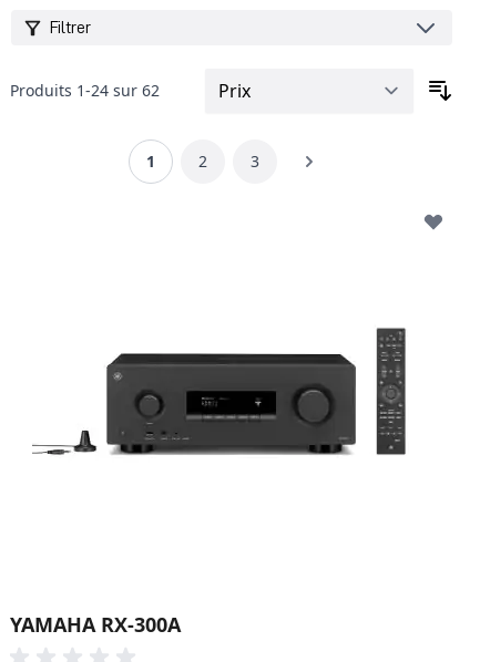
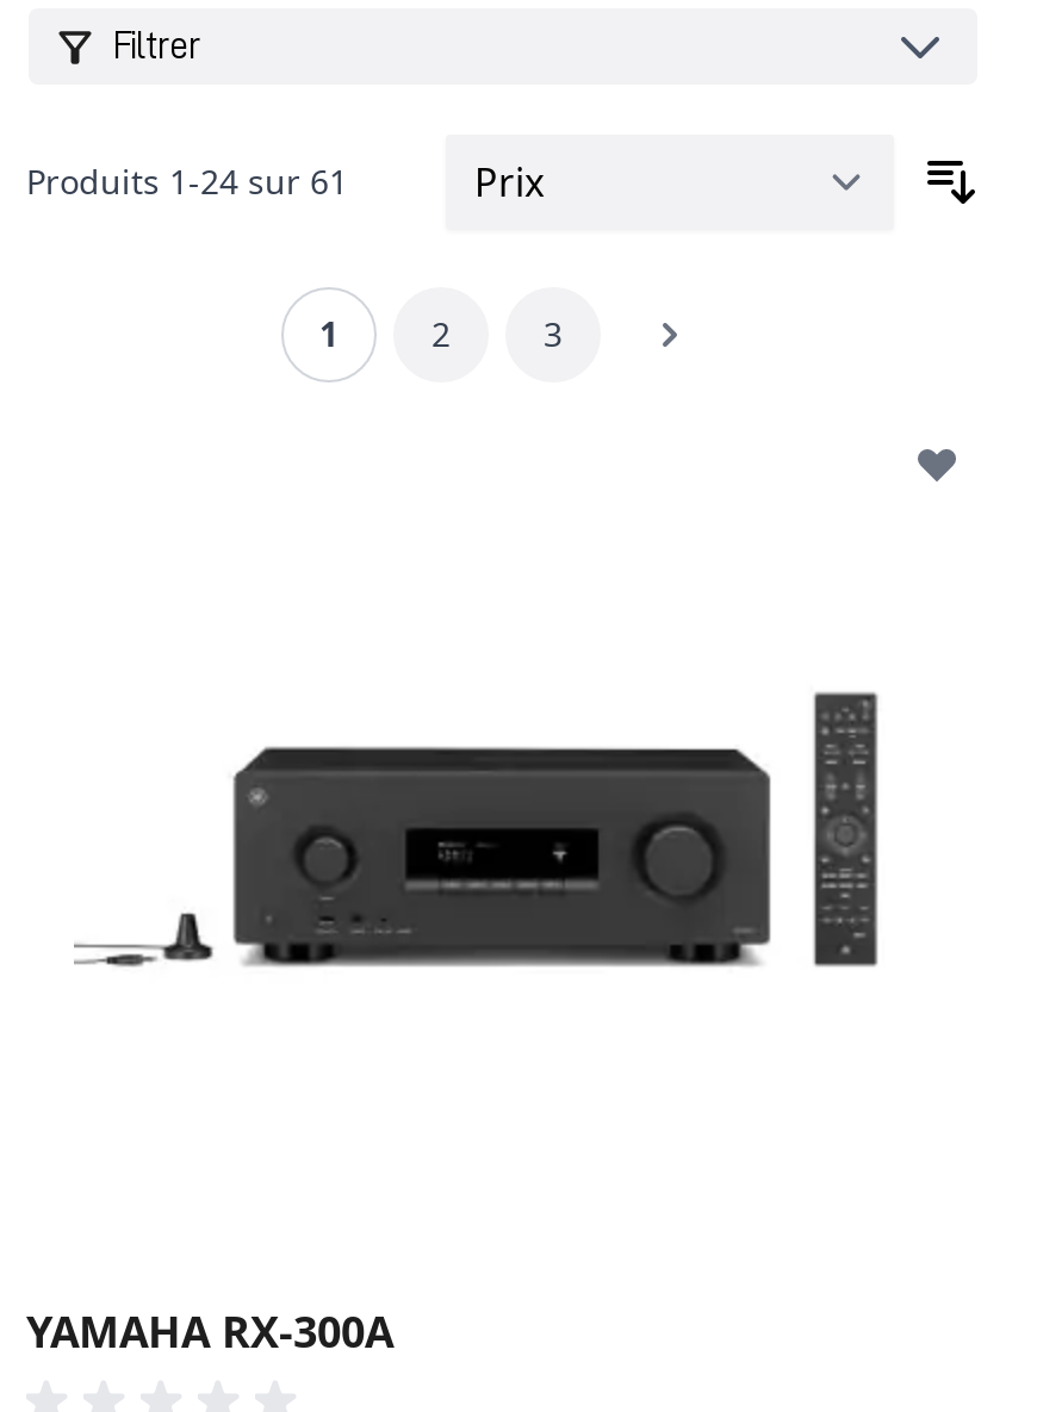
- Produits 1 -24 sur 62
+ Produits 1 -24 sur 61
